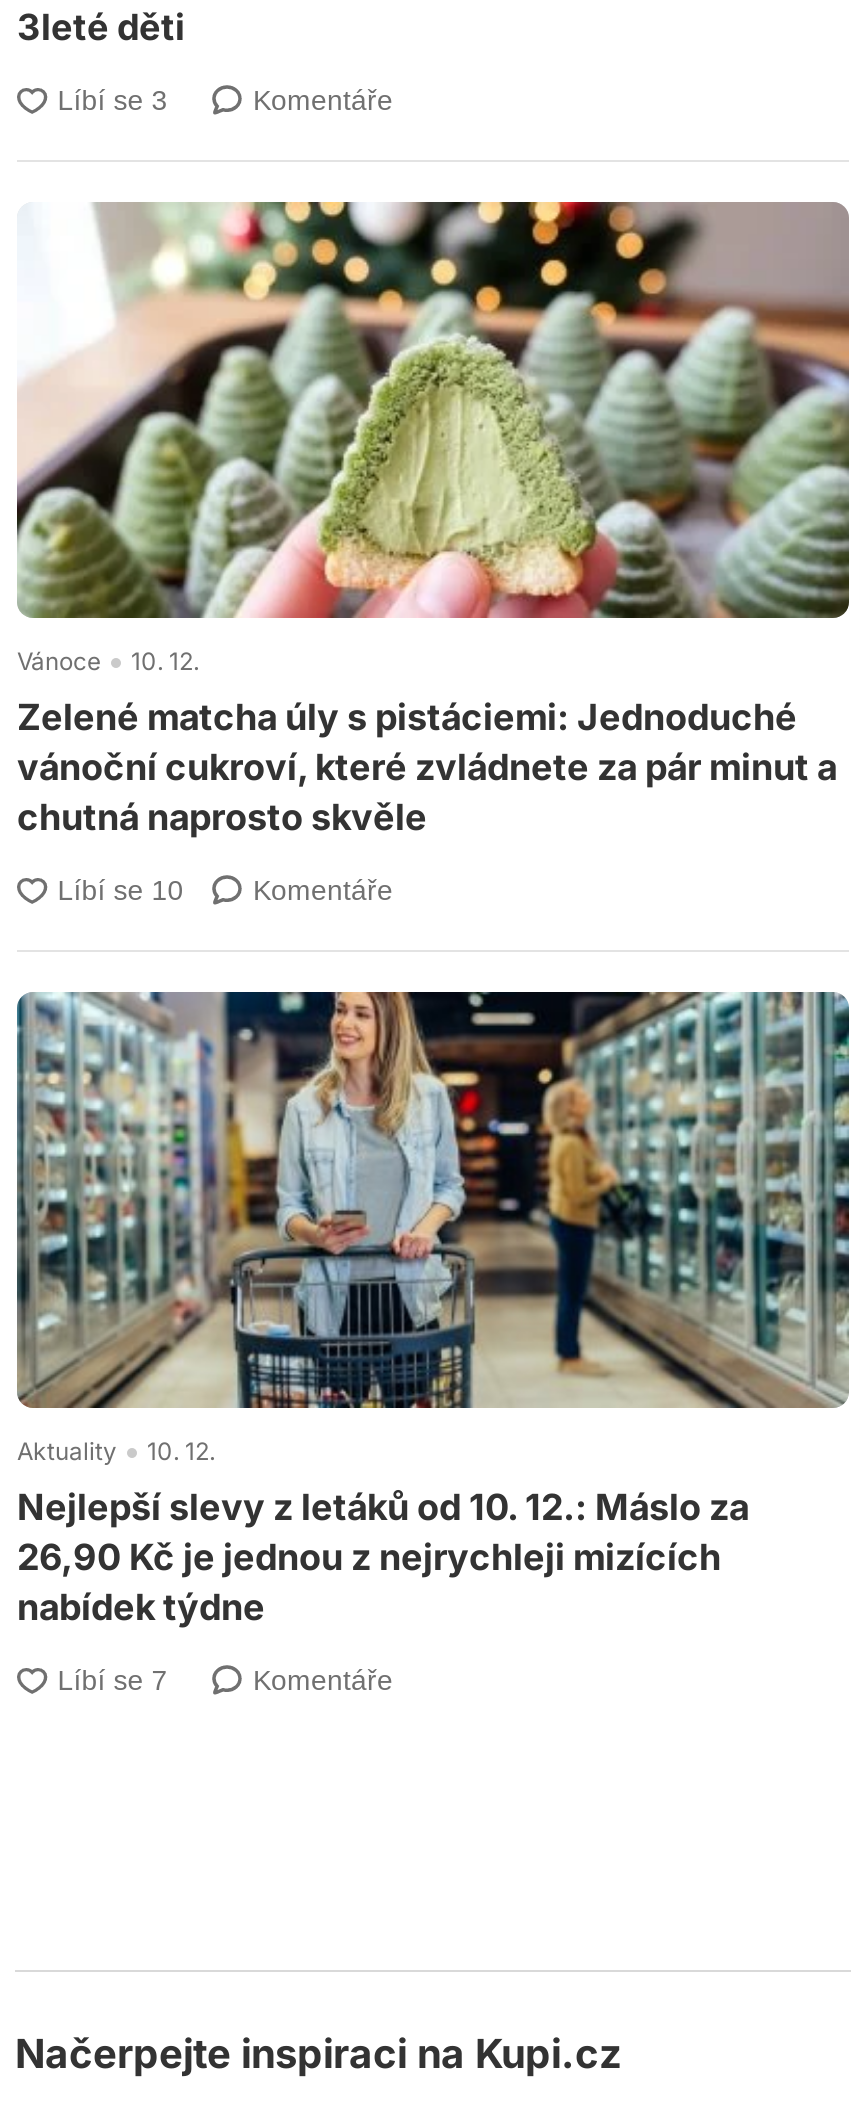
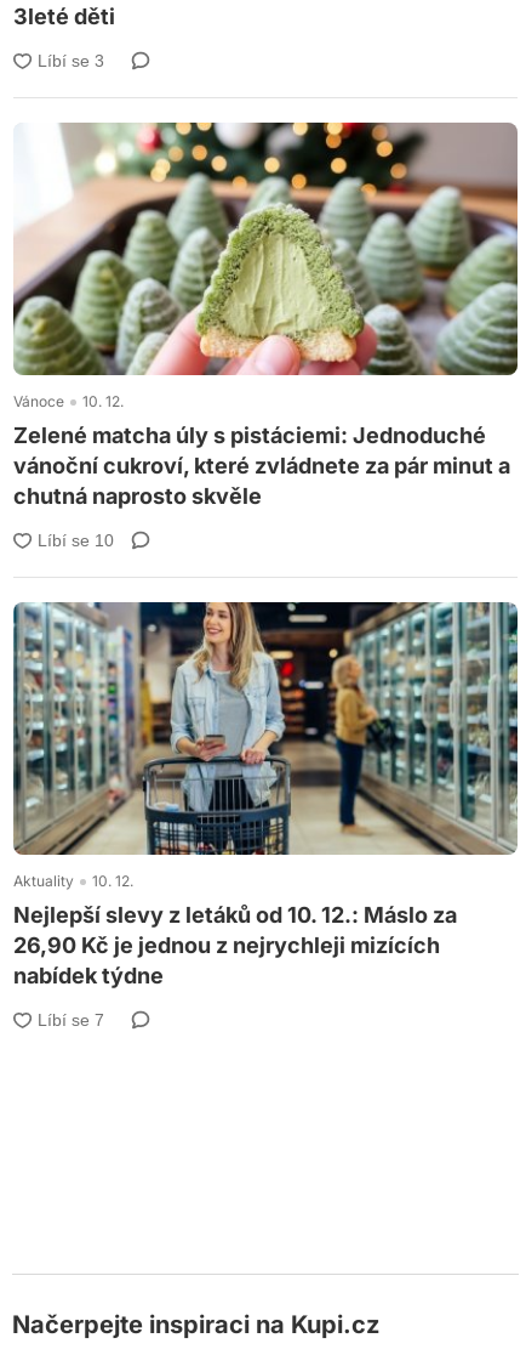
- Komentáře

- Komentáře

- Komentáře
